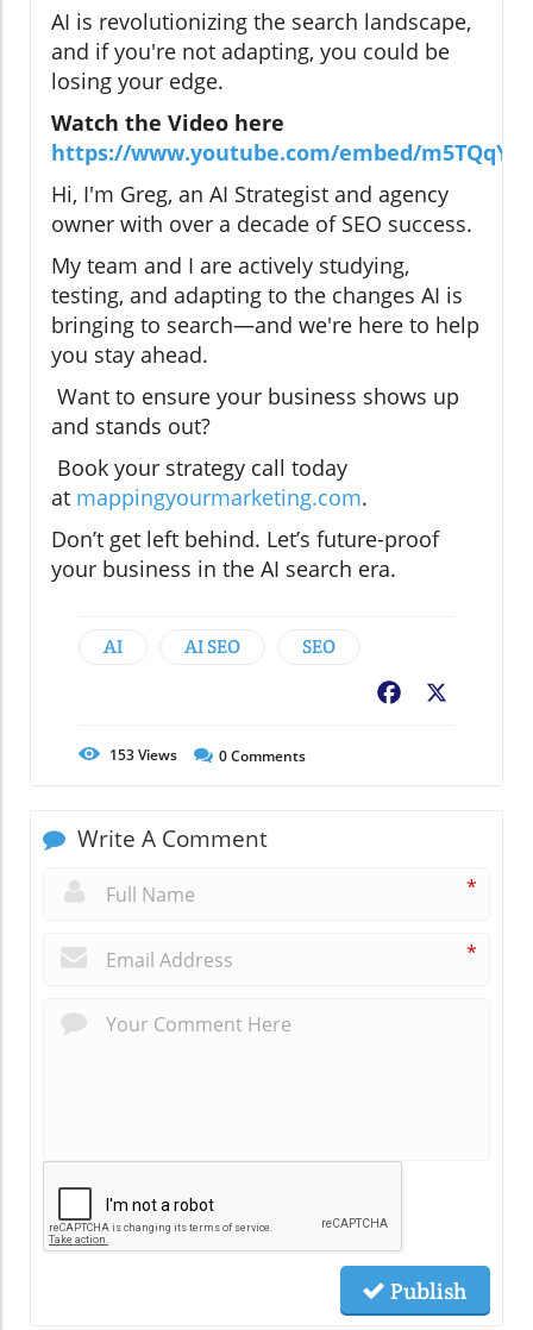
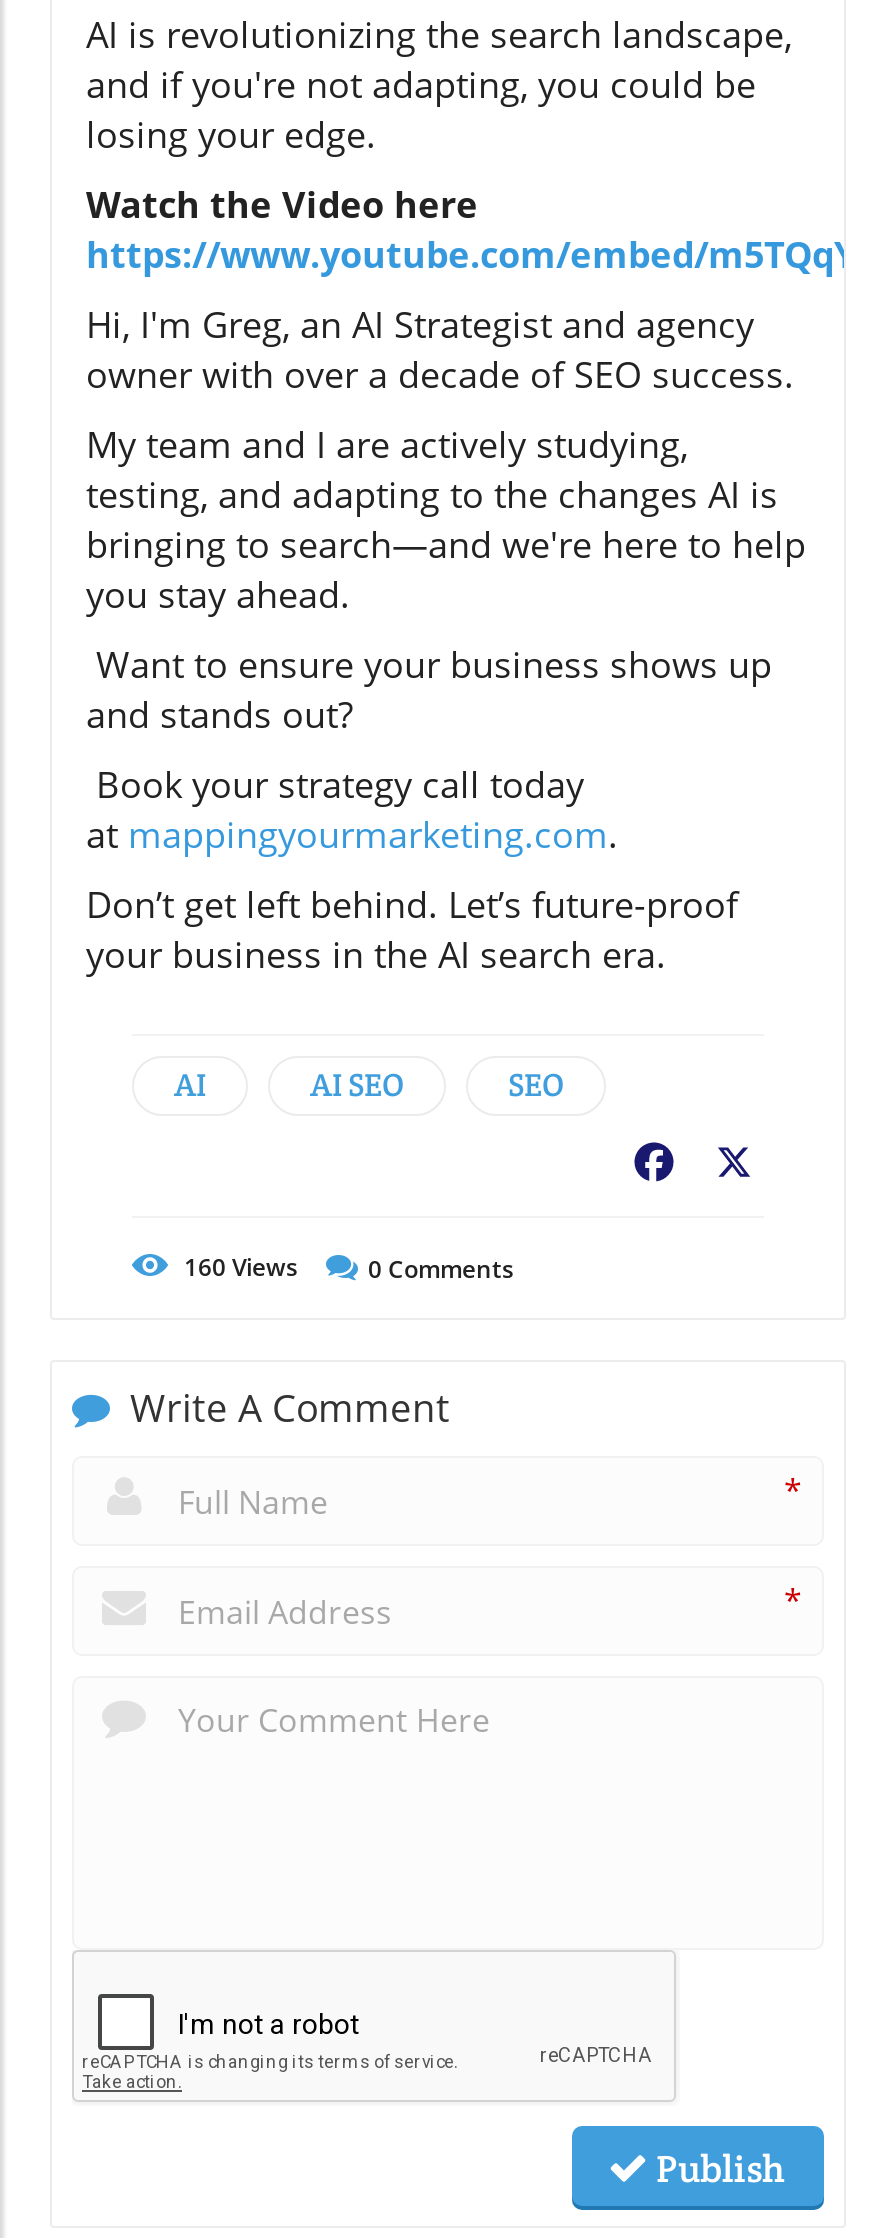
- 153 Views
+ 160 Views
